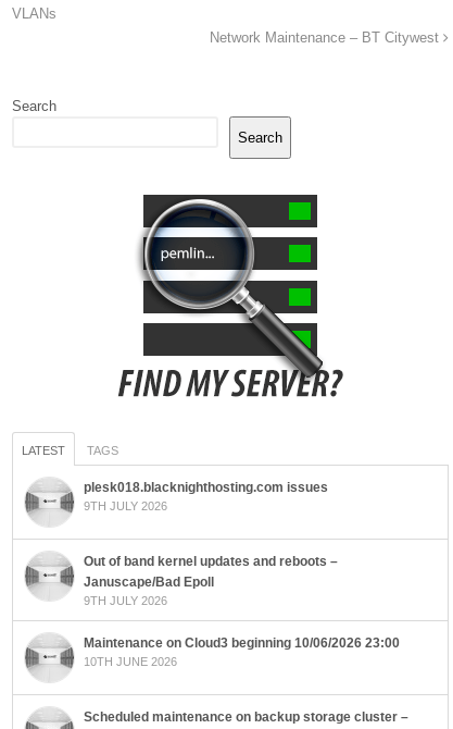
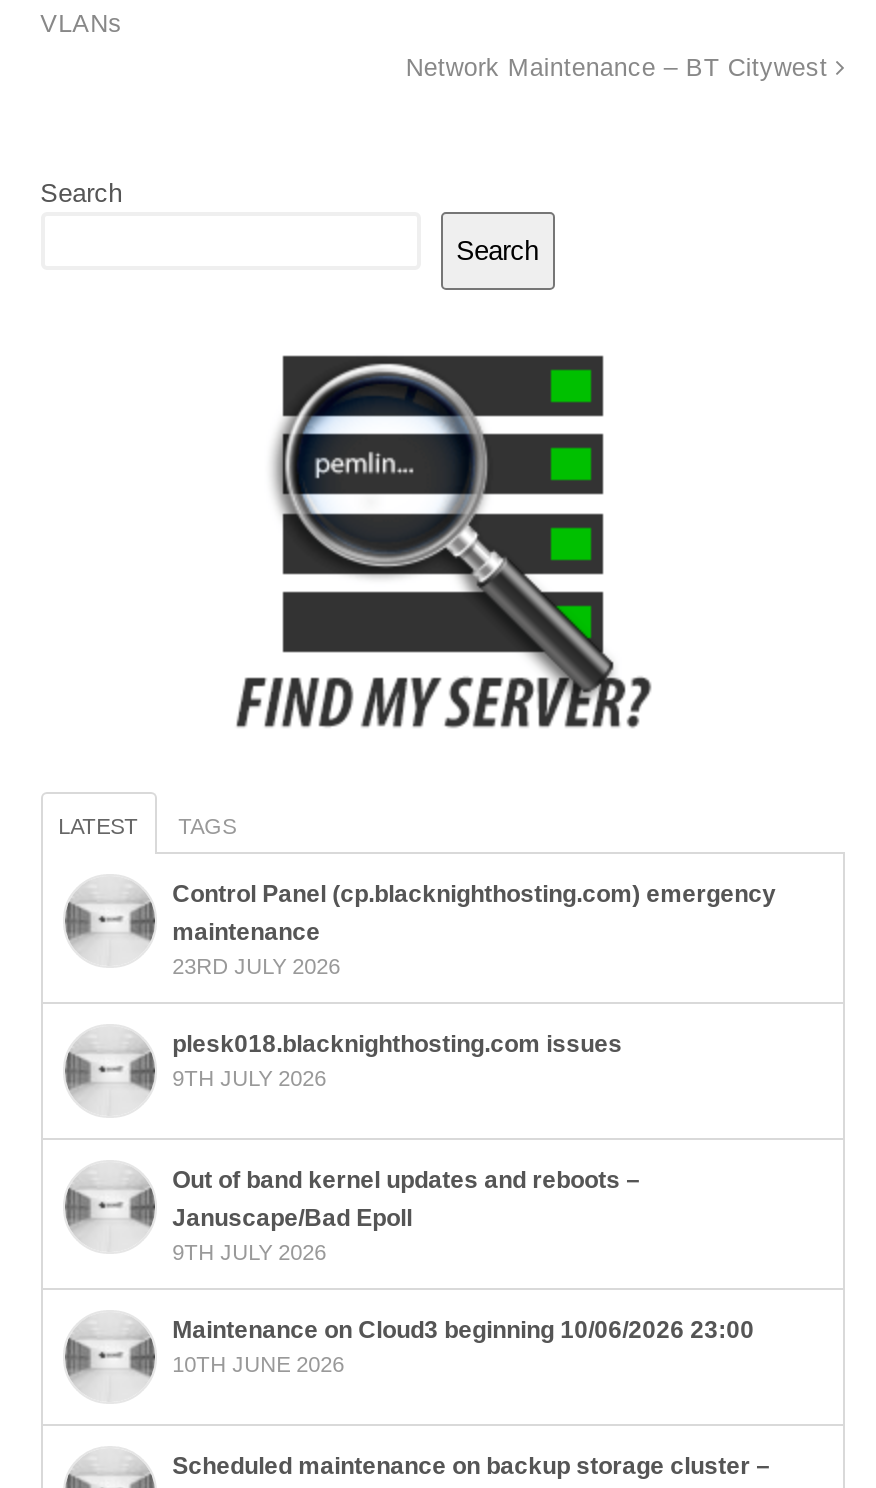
+ Control Panel (cp.blacknighthosting.com) emergency
+ maintenance
+ 23RD JULY 2026
